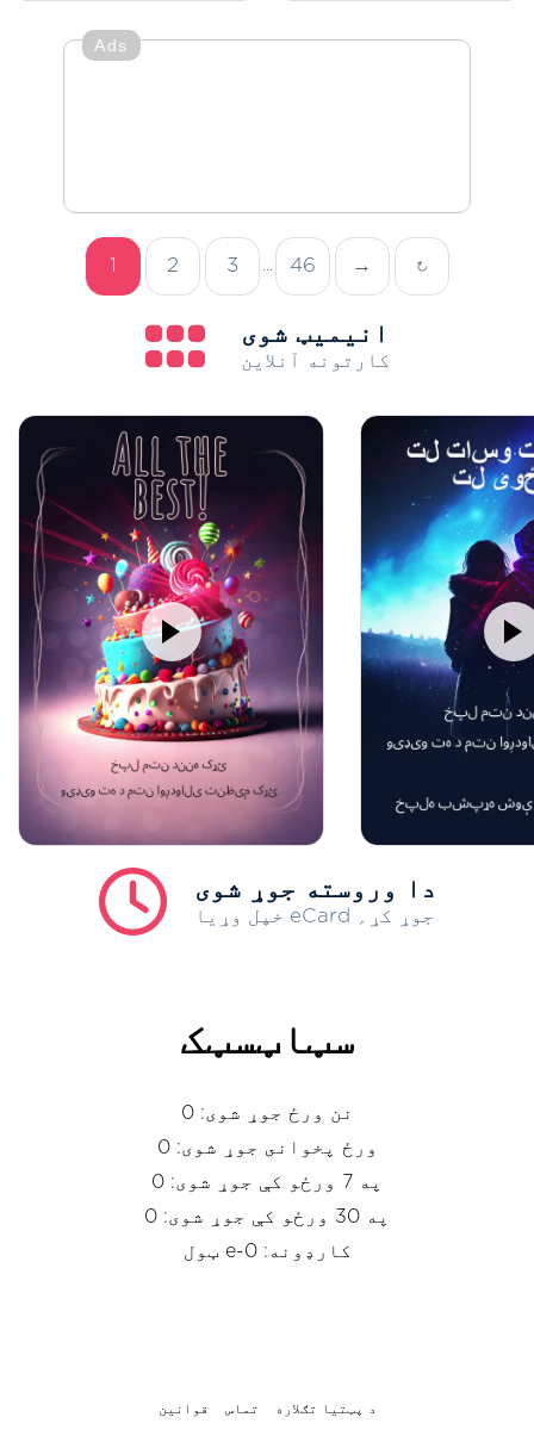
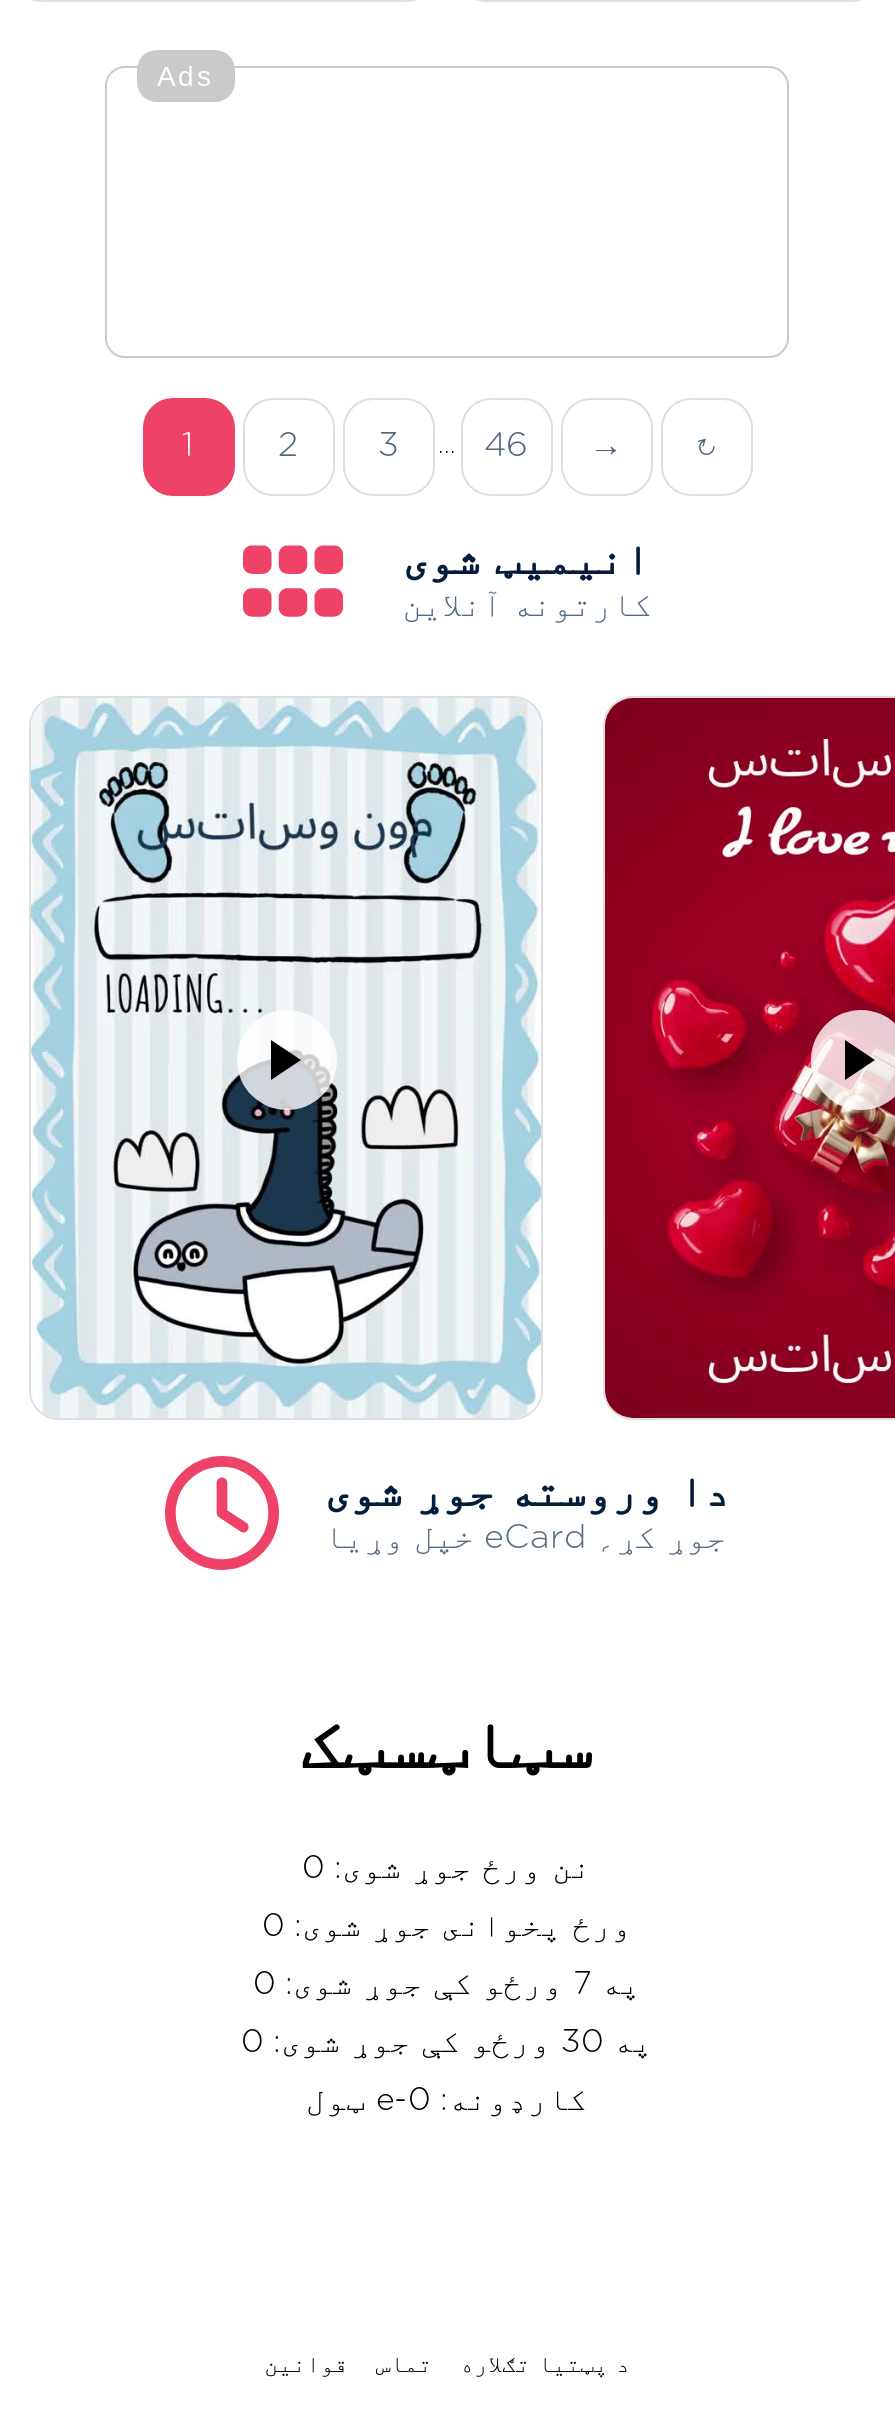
- [image]
+ [image]

- [image]
+ [image]
